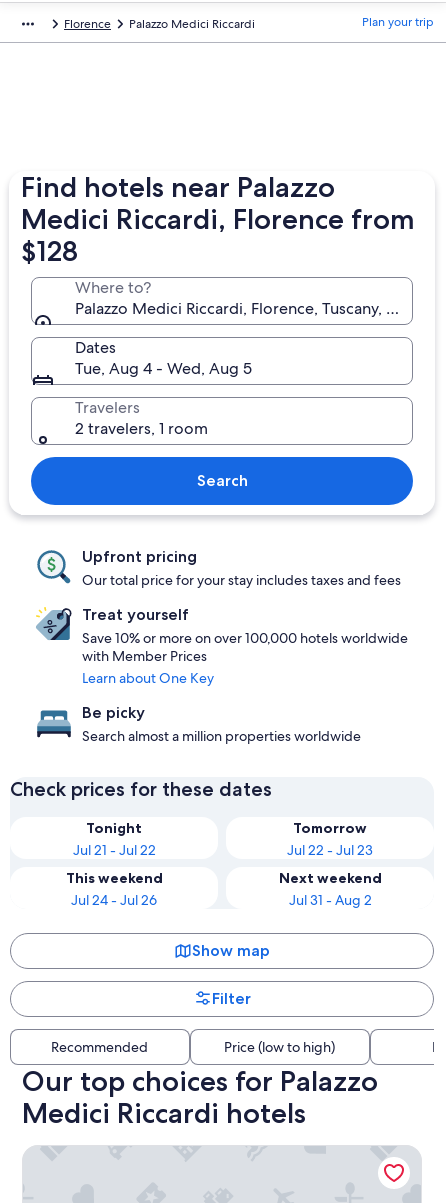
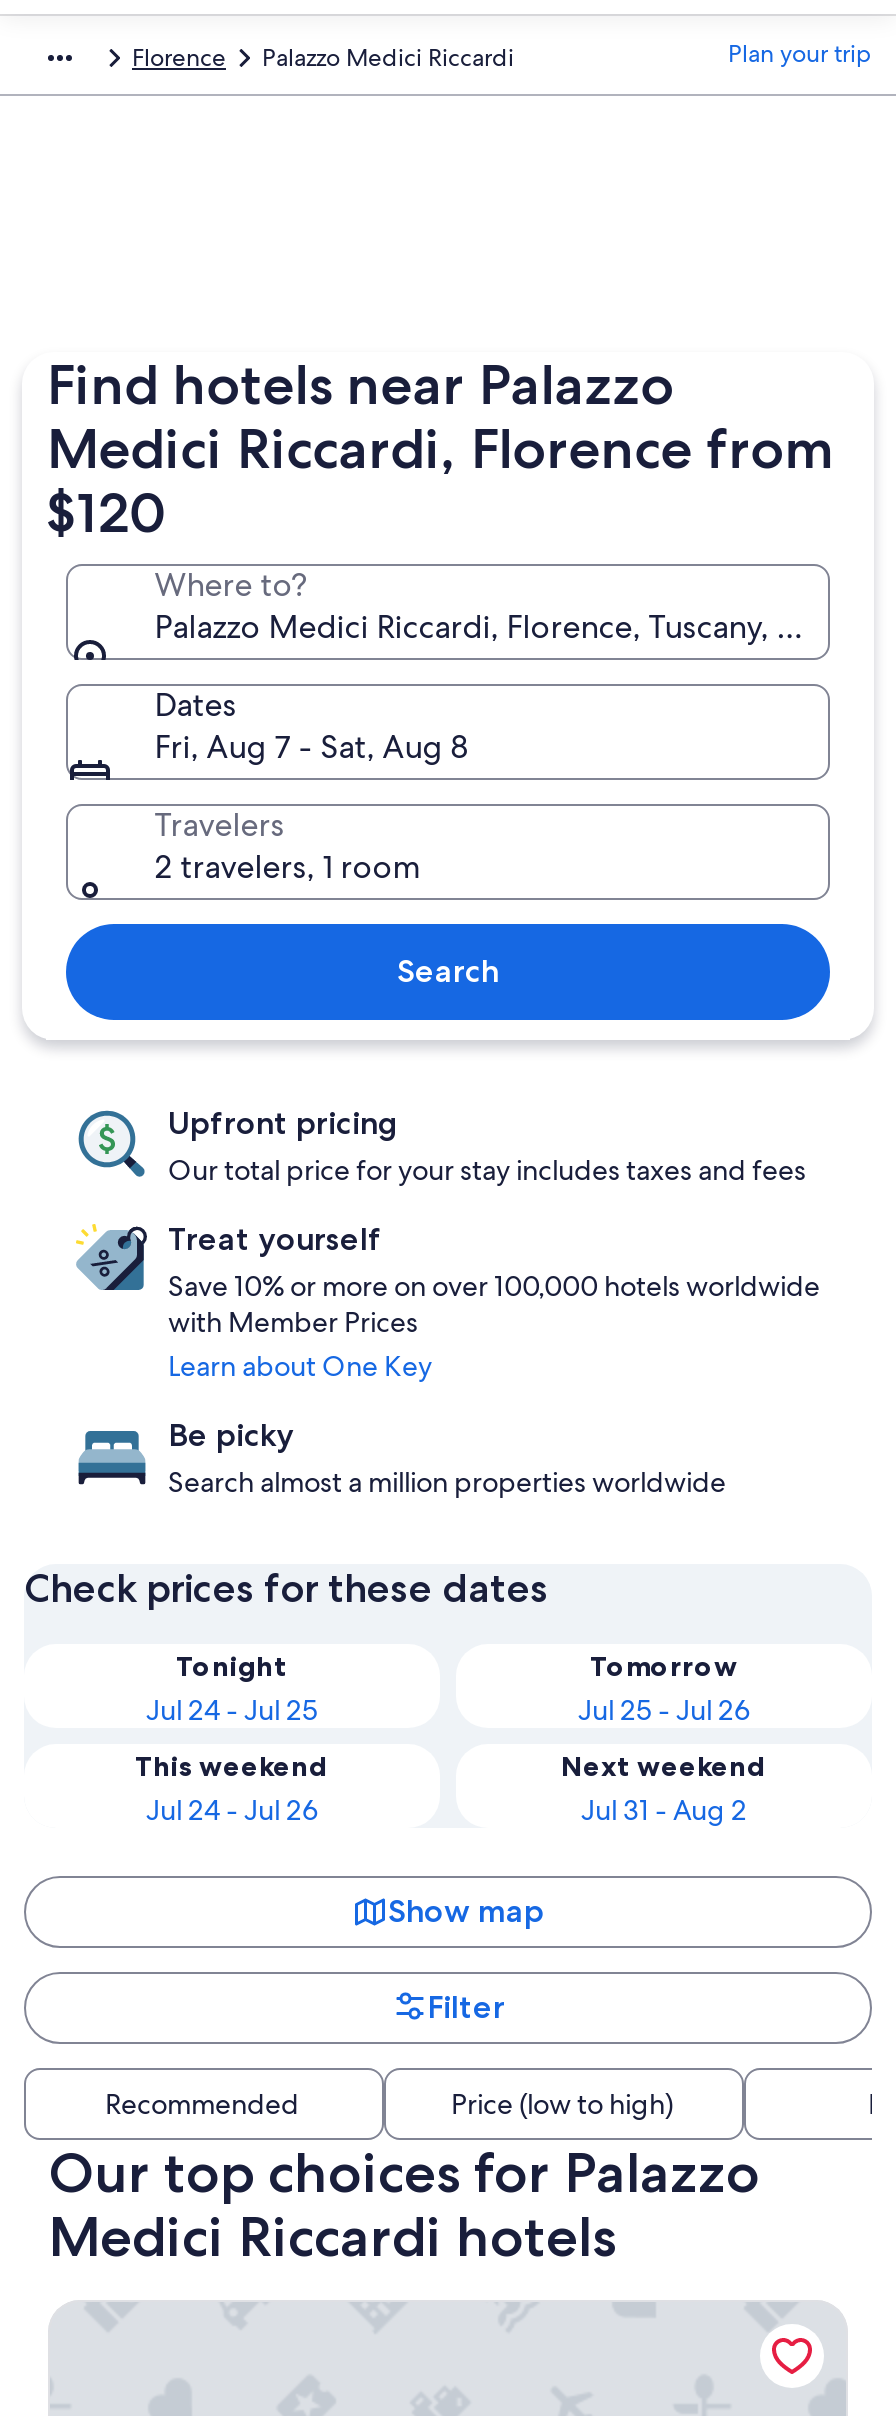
- $128
+ $120

- Tue, Aug 4 - Wed, Aug 5
+ Fri, Aug 7 - Sat, Aug 8

- Jul 21 - Jul 22
+ Jul 24 - Jul 25

- Jul 22 - Jul 23
+ Jul 25 - Jul 26
